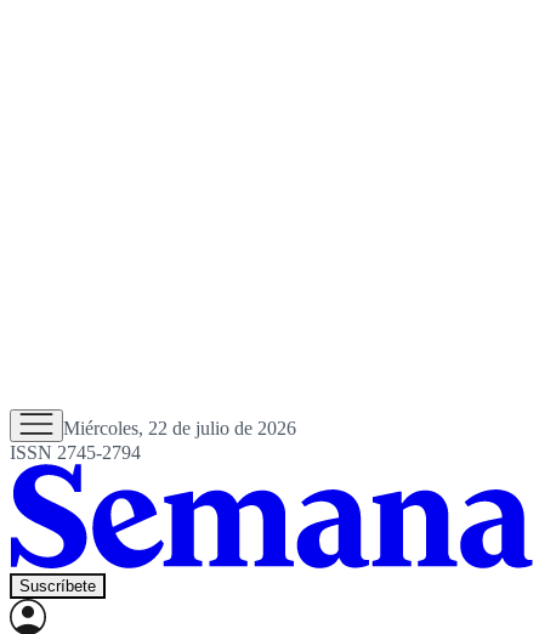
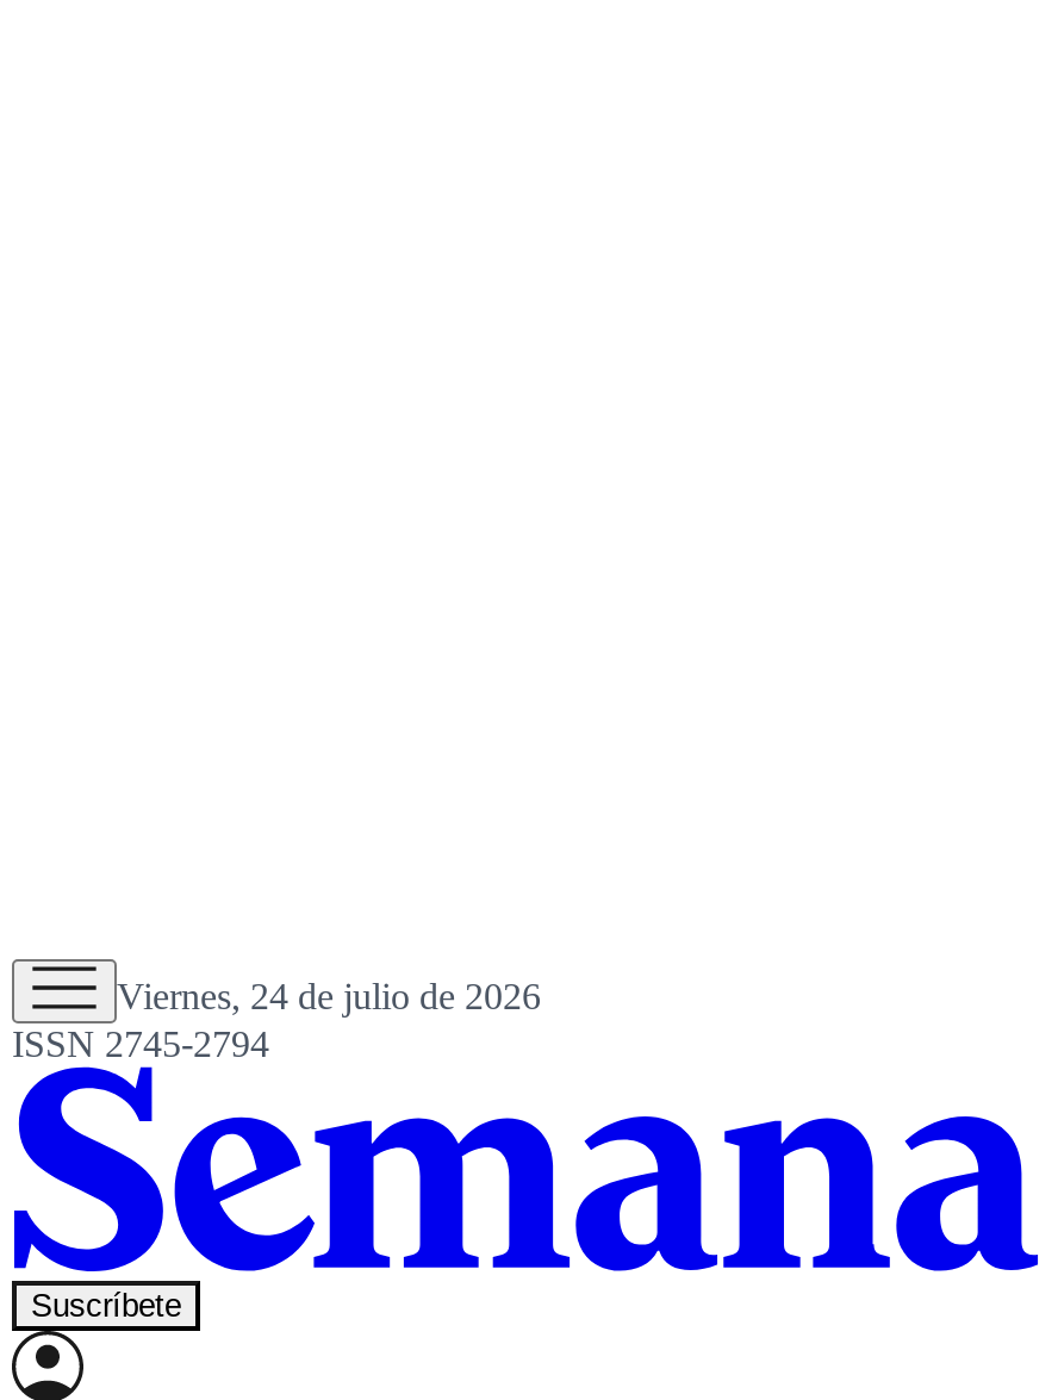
- Miércoles, 22 de julio de 2026
+ Viernes, 24 de julio de 2026
